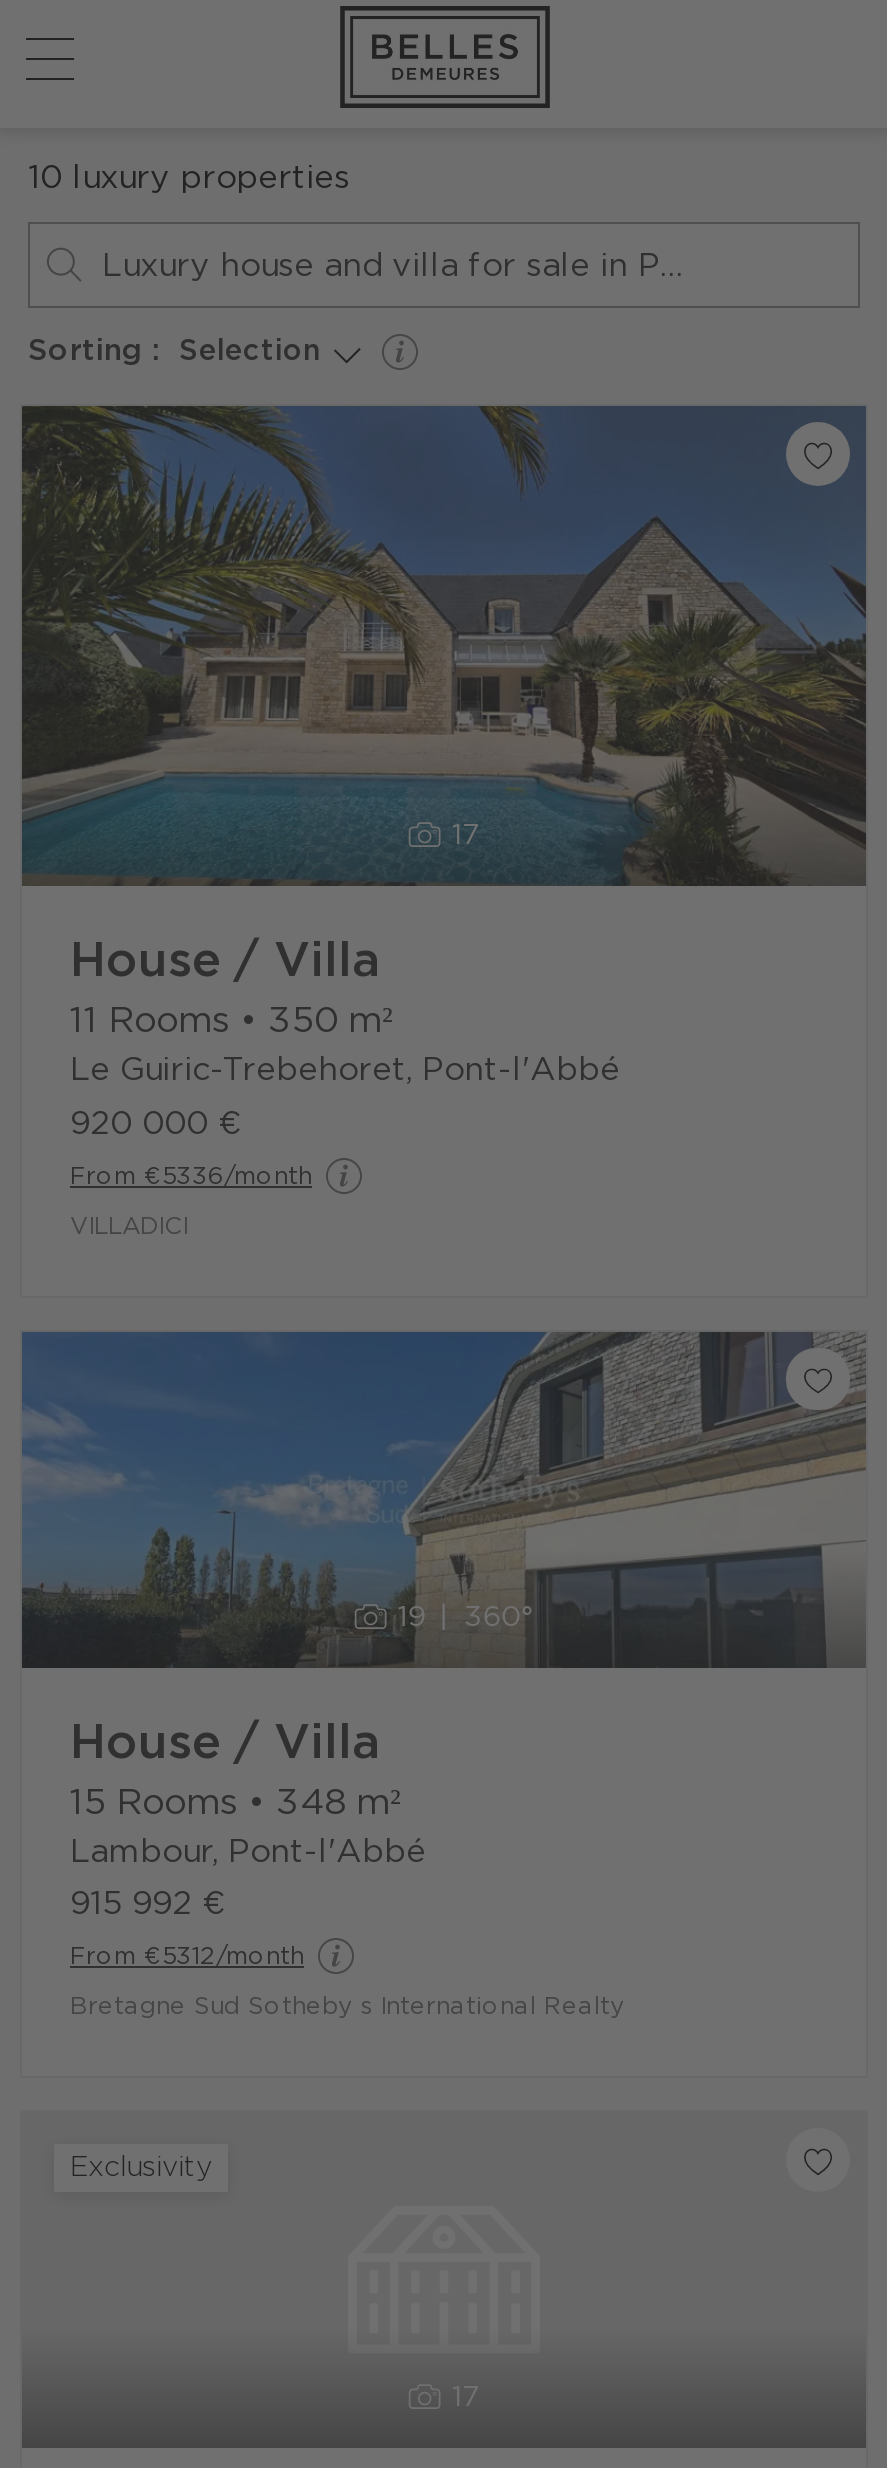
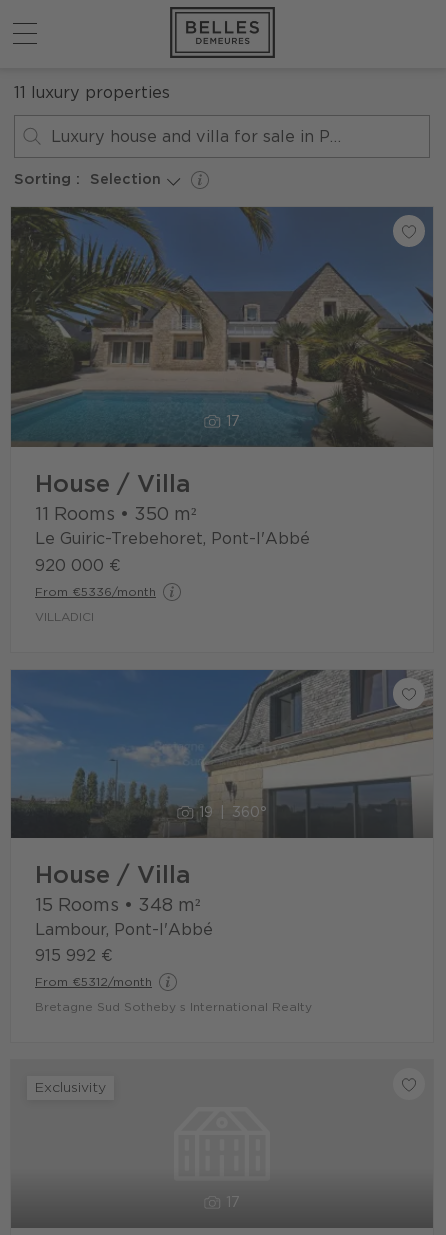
- 10 luxury properties
+ 11 luxury properties
